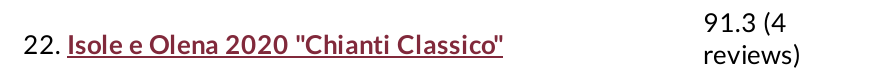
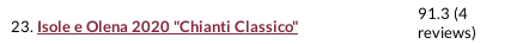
- 22. Isole e Olena 2020 "Chianti Classico"
+ 23. Isole e Olena 2020 "Chianti Classico"
